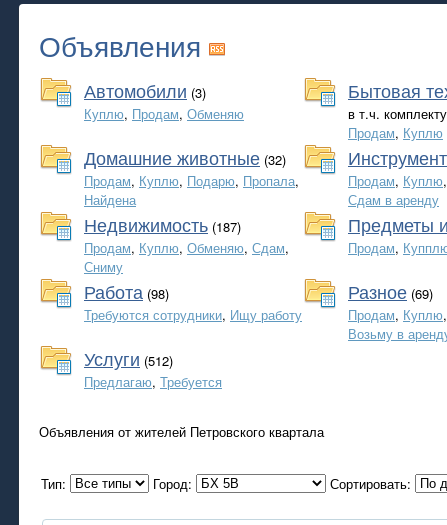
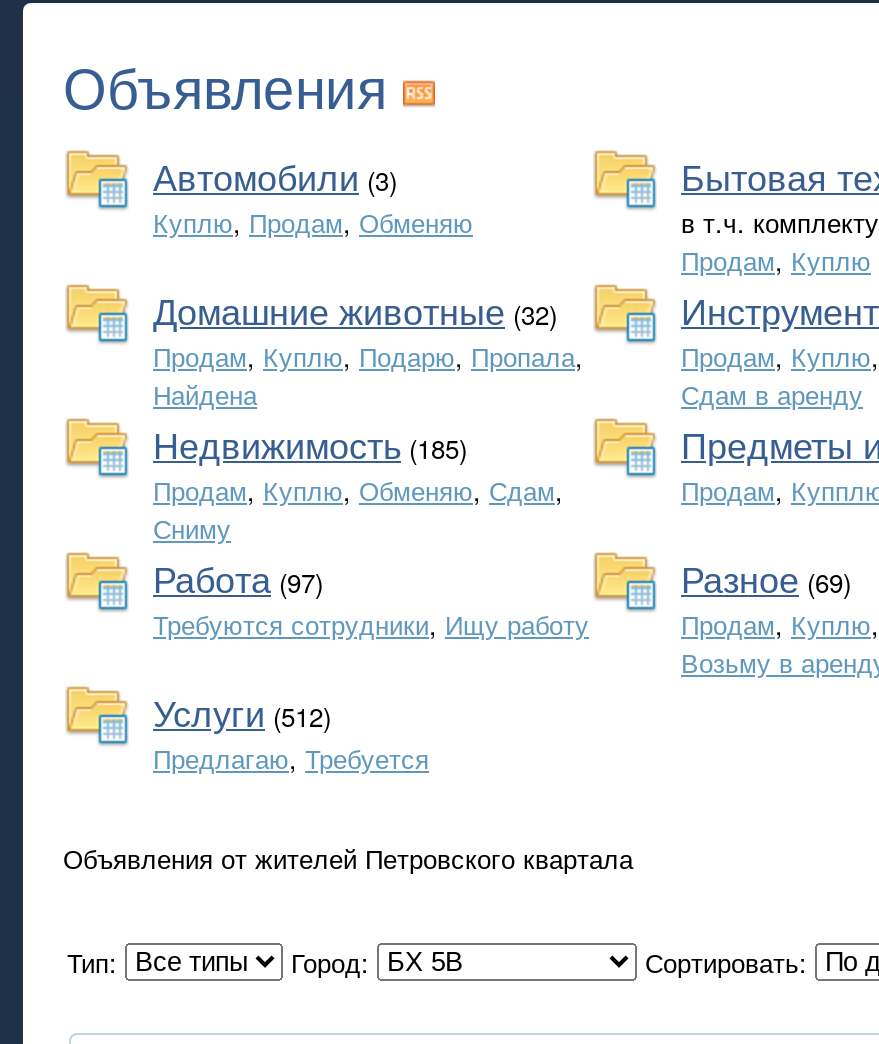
- Недвижимость (187)
+ Недвижимость (185)

- Работа (98)
+ Работа (97)
